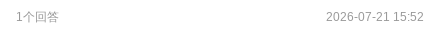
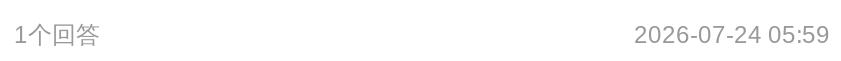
- 2026-07-21 15:52
+ 2026-07-24 05:59
